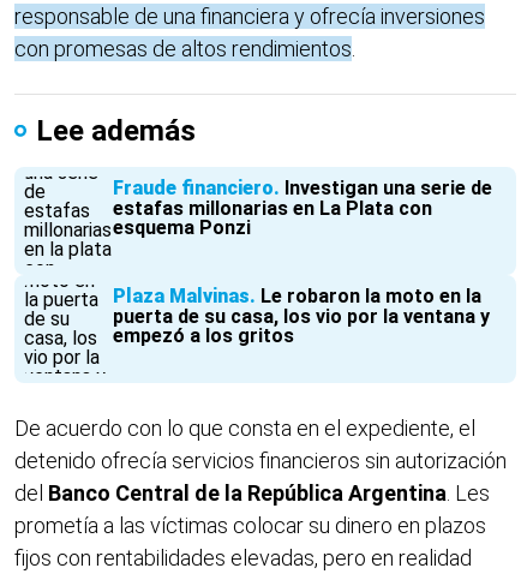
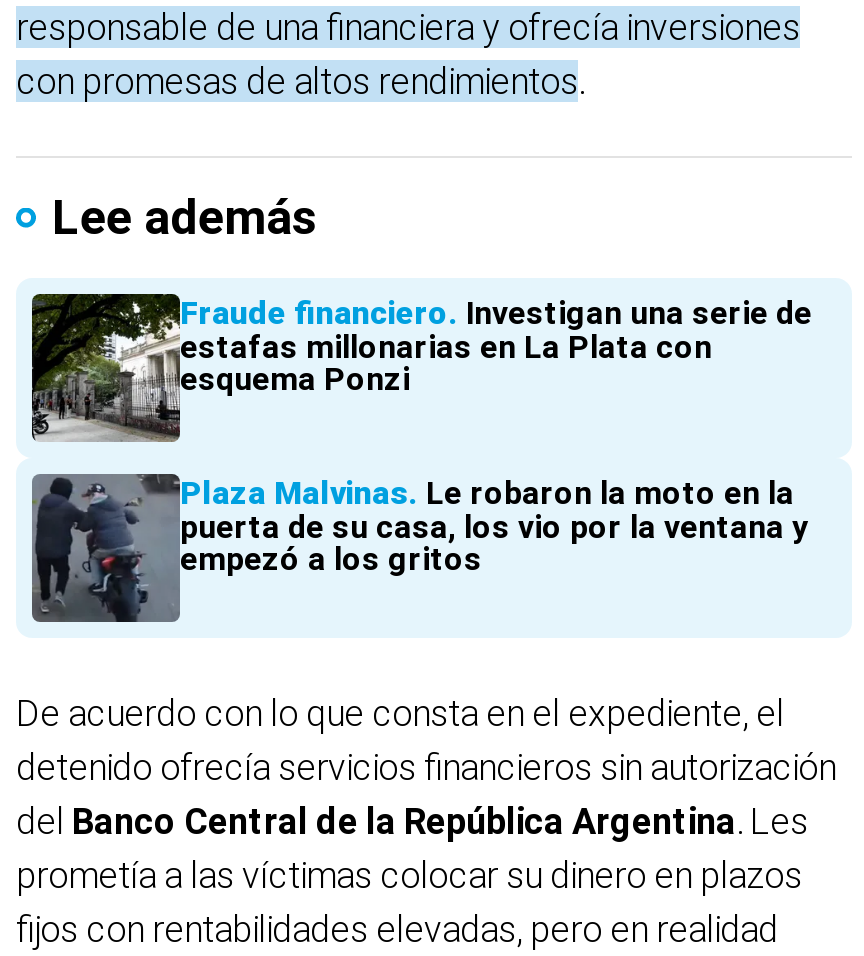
- [image]
+ [image]

- [image]
+ [image]
